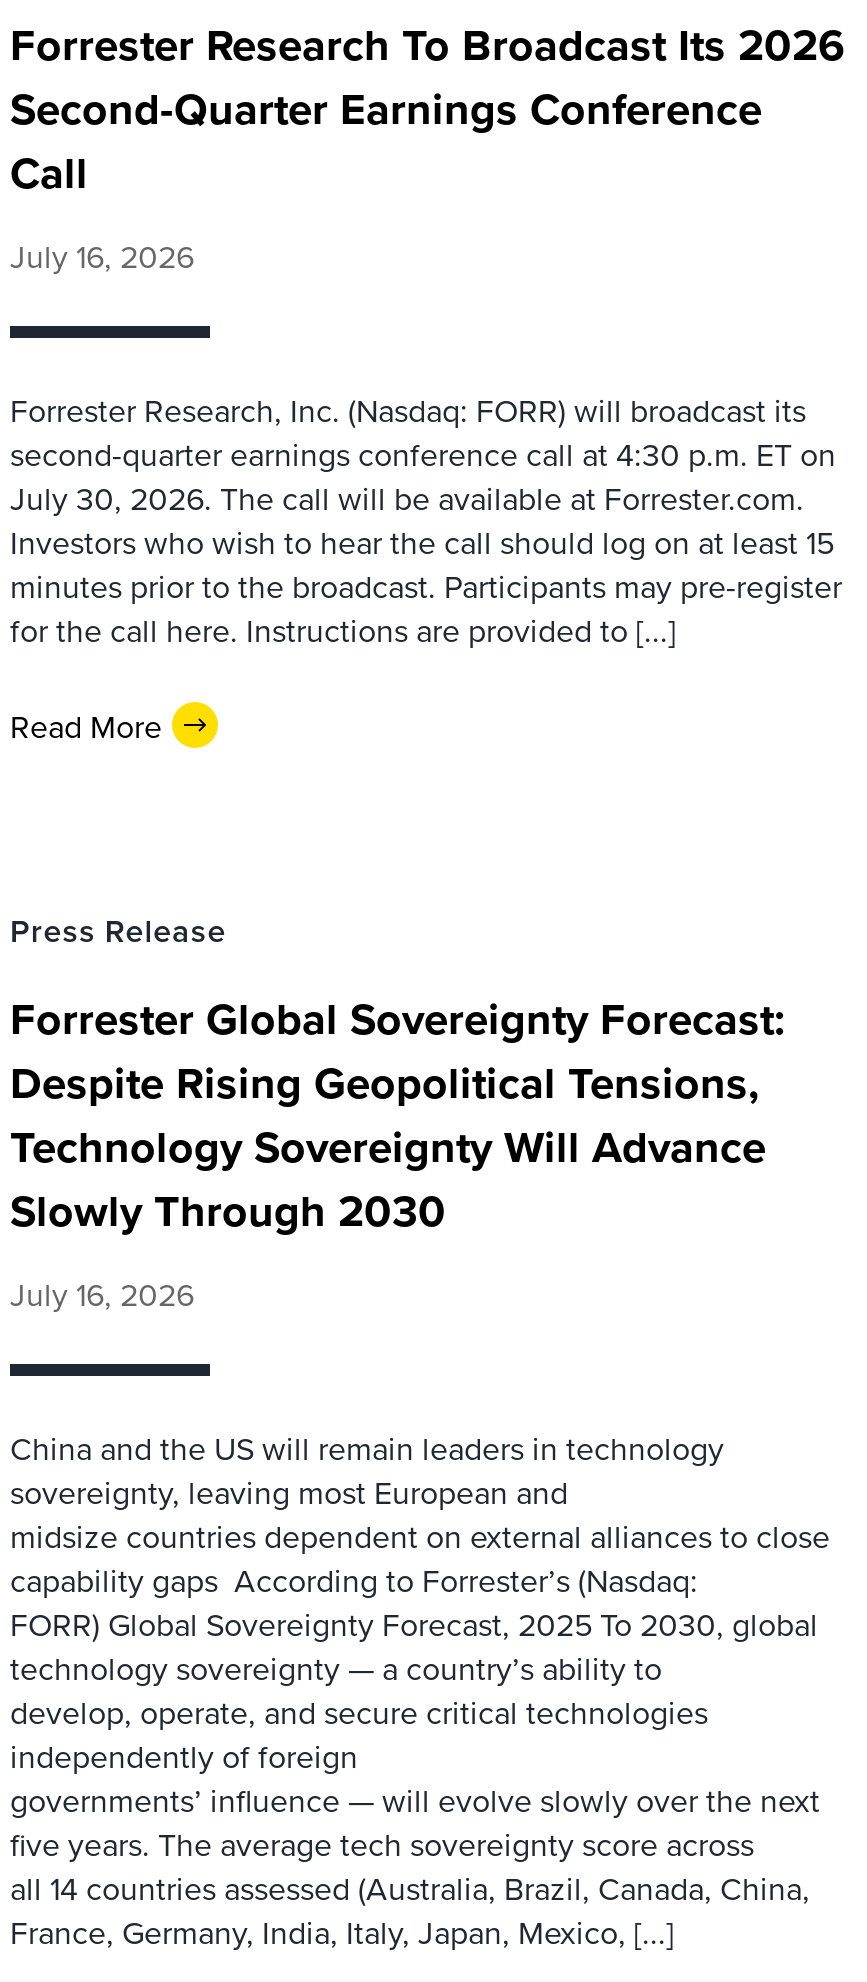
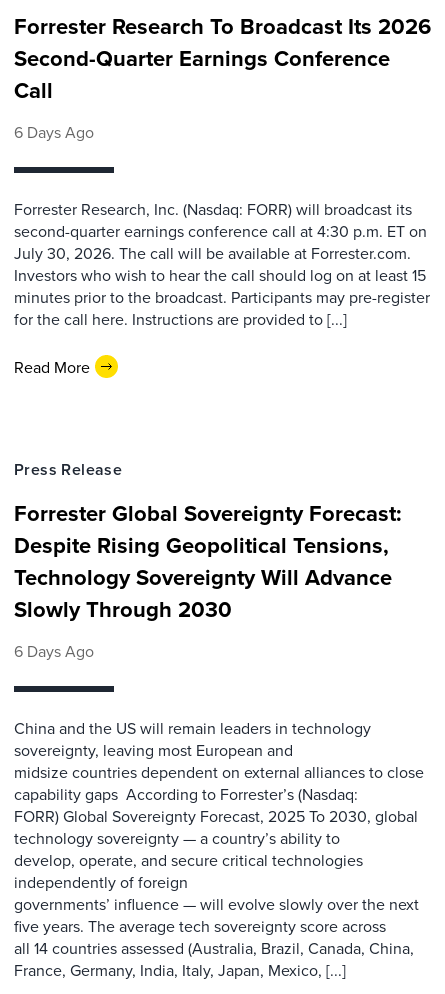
- July 16, 2026
+ 6 Days Ago

- July 16, 2026
+ 6 Days Ago
